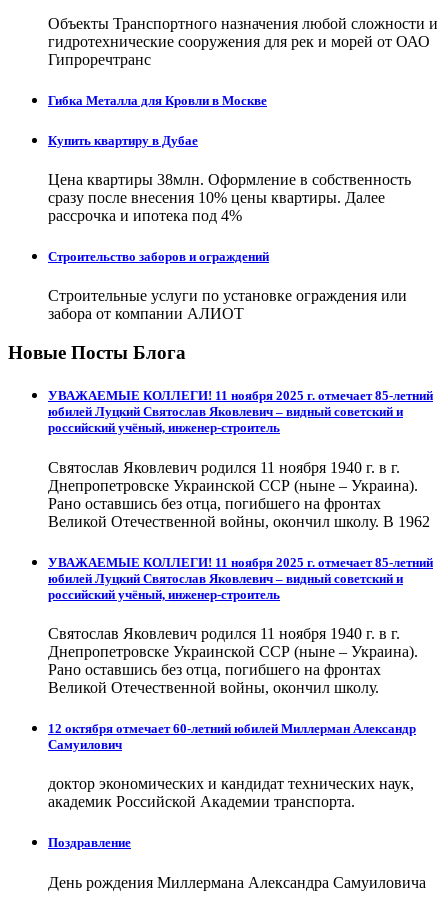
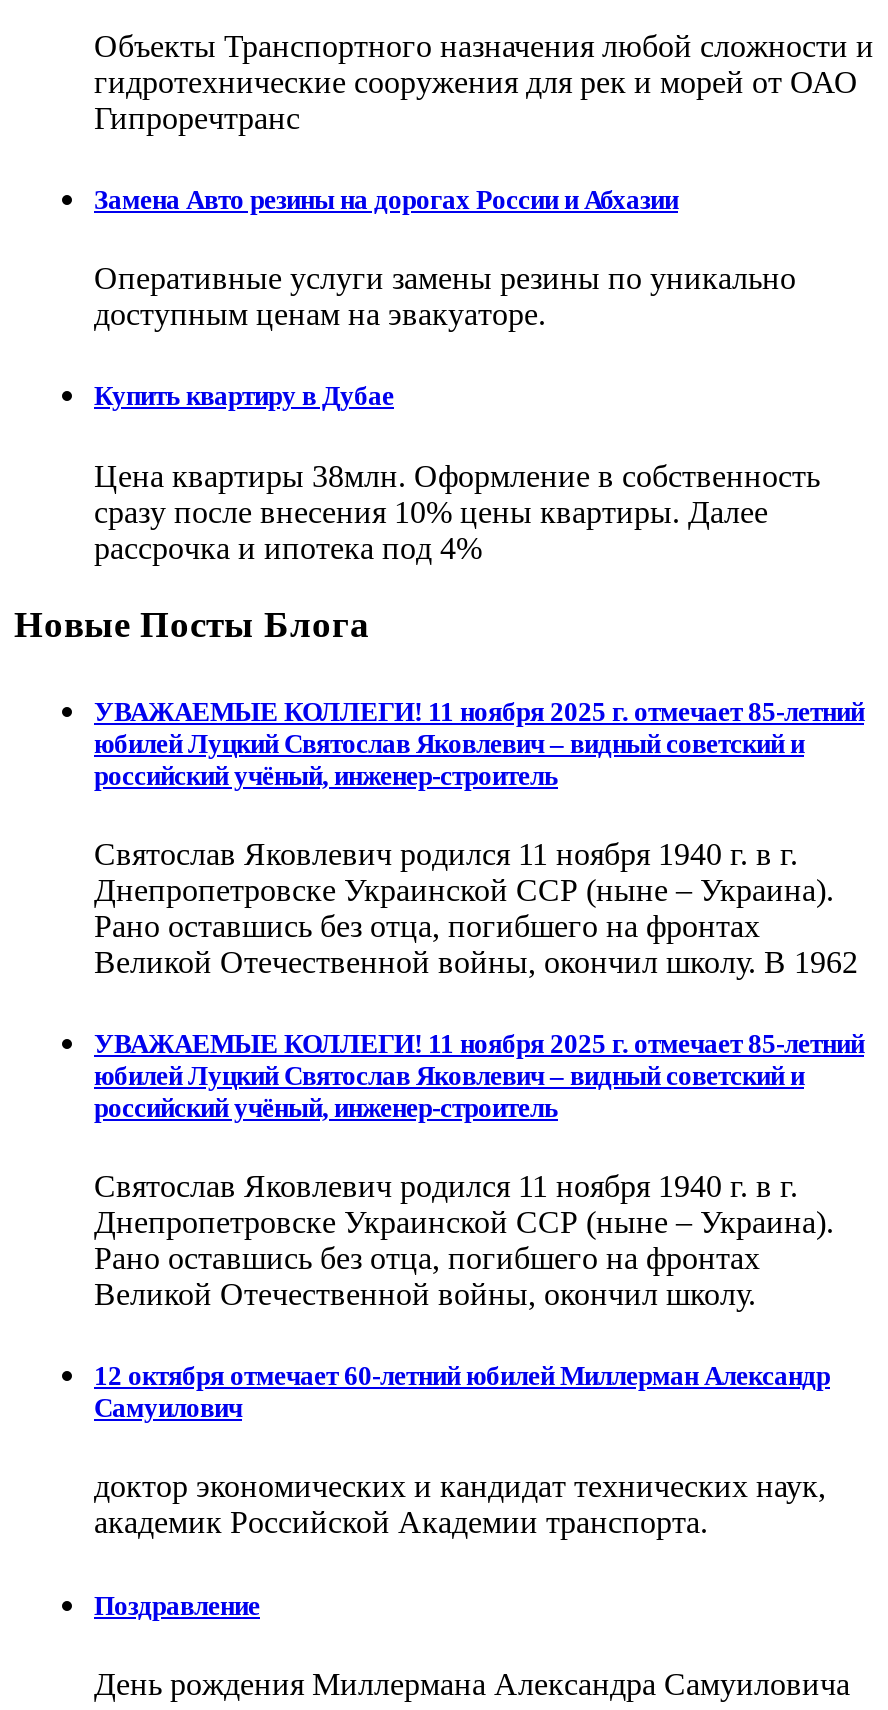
- Гибка Металла для Кровли в Москве
+ Замена Авто резины на дорогах России и Абхазии
+ Оперативные услуги замены резины по уникально
+ доступным ценам на эвакуаторе.

moved down: Купить квартиру в Дубае | сразу после внесения 10% цены квартиры. Далее | рассрочка и ипотека под 4%

- Строительство заборов и ограждений
- Строительные услуги по установке ограждения или
- забора от компании АЛИОТ
